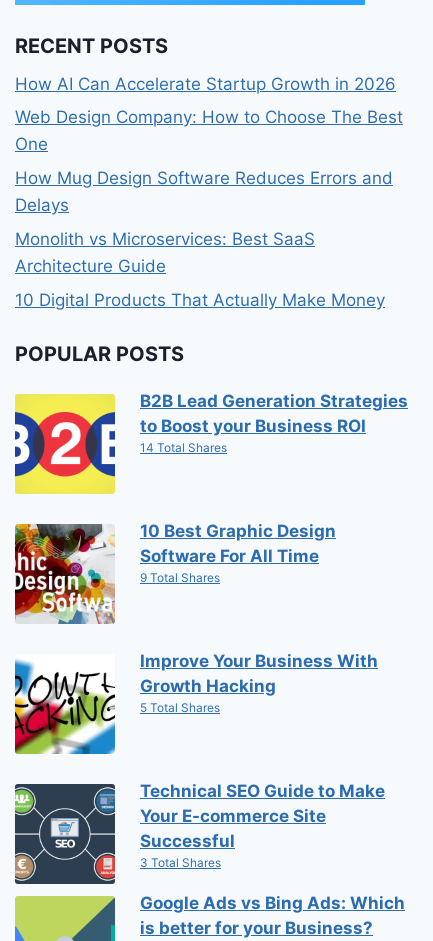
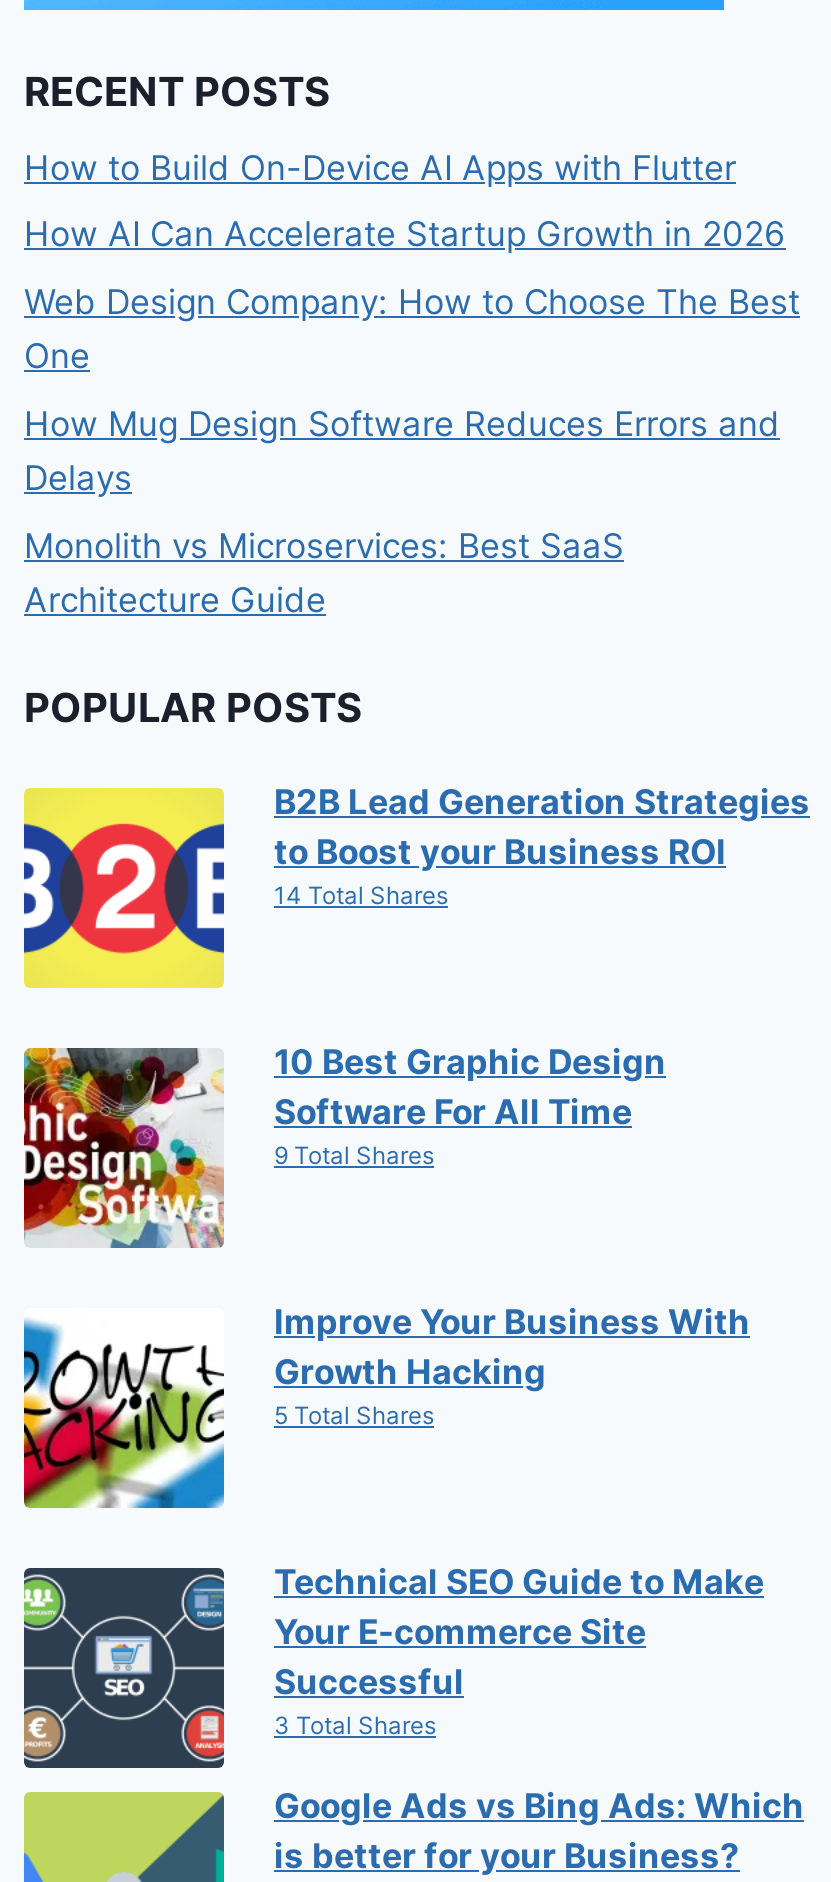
+ How to Build On-Device AI Apps with Flutter

moved down: How AI Can Accelerate Startup Growth in 2026 | Web Design Company: How to Choose The Best | One | How Mug Design Software Reduces Errors and | Delays | Monolith vs Microservices: Best SaaS | Architecture Guide

- 10 Digital Products That Actually Make Money
